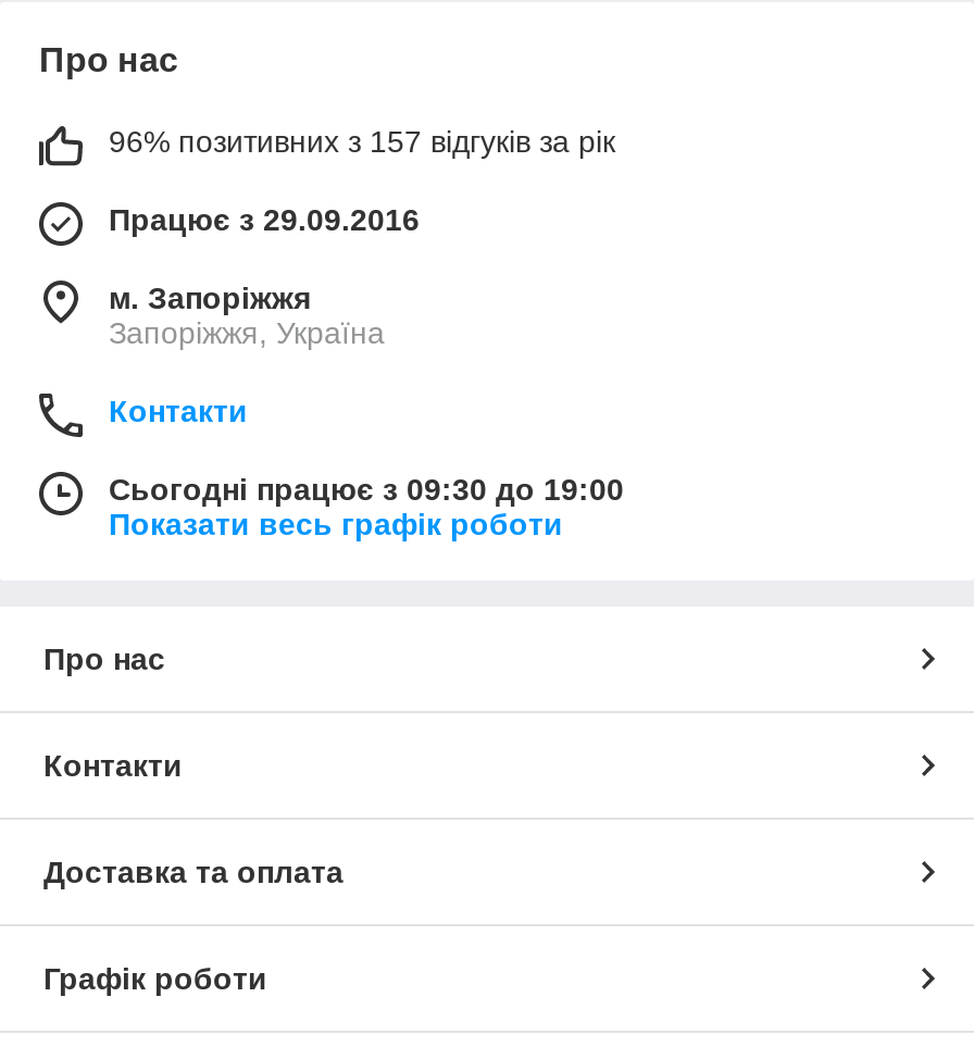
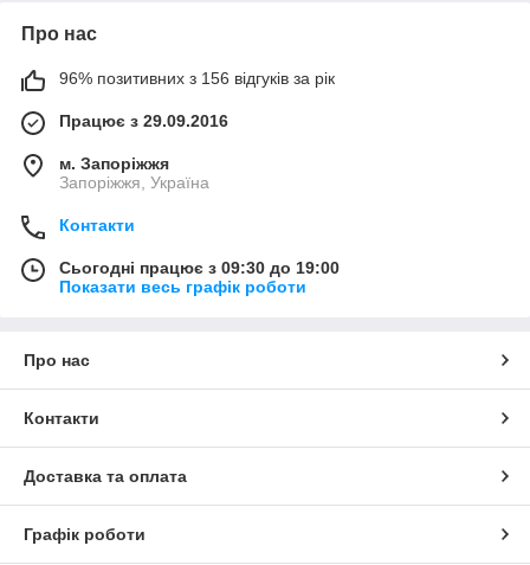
- 96% позитивних з 157 відгуків за рік
+ 96% позитивних з 156 відгуків за рік
